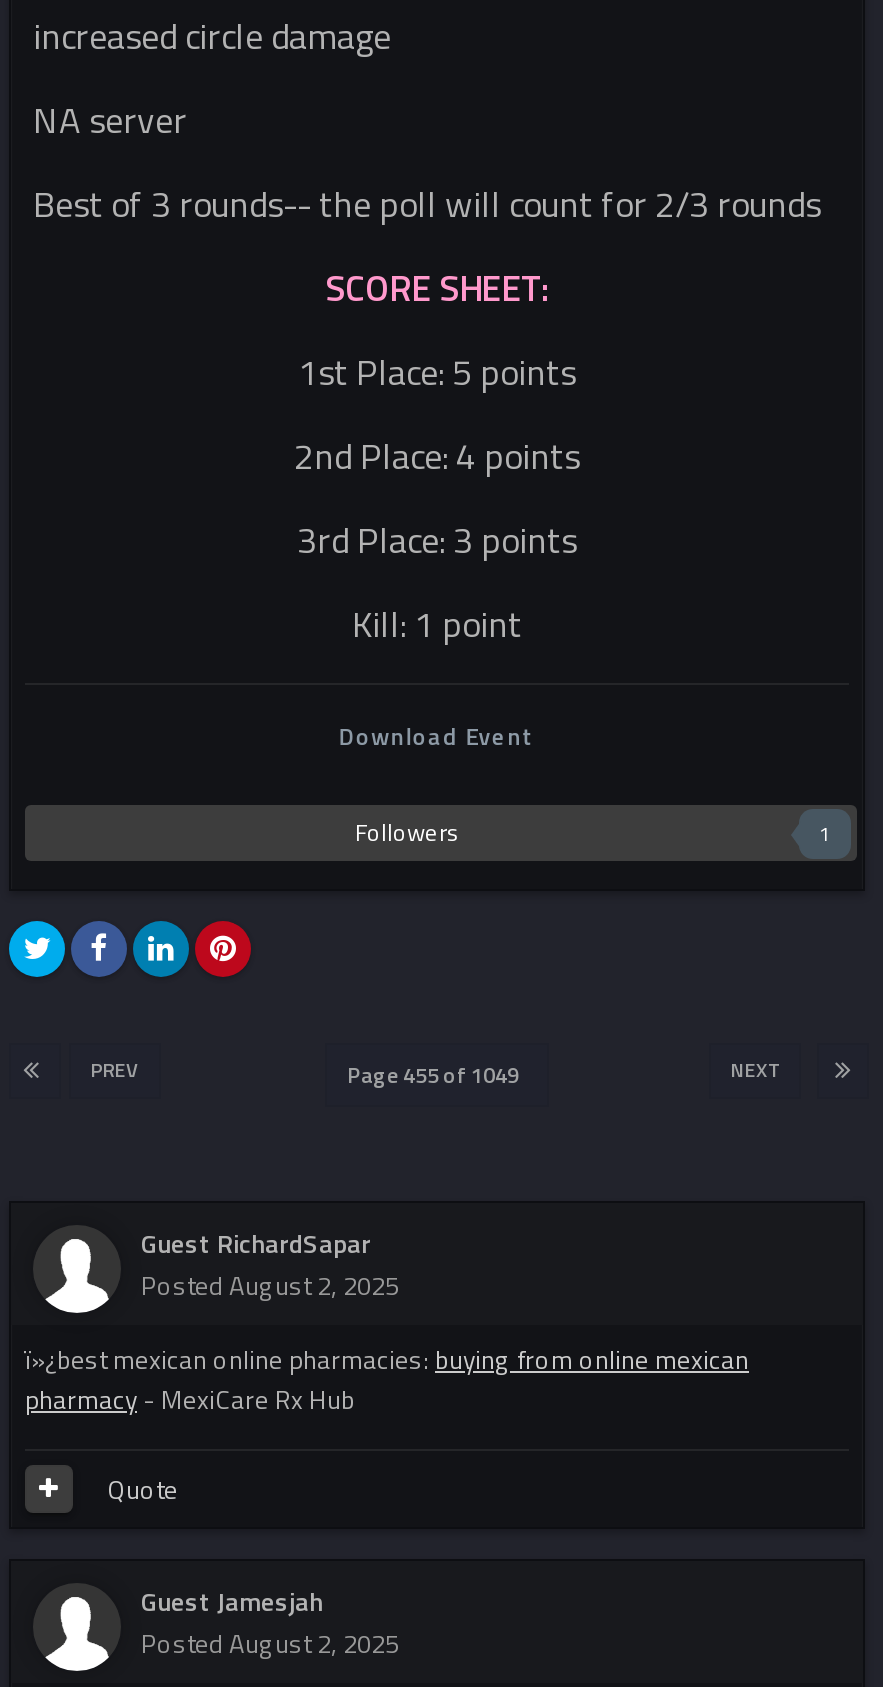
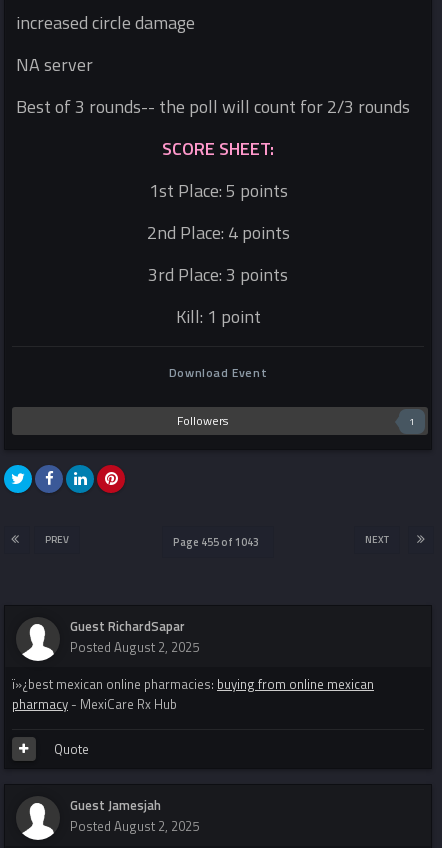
- Page 455 of 1049
+ Page 455 of 1043
